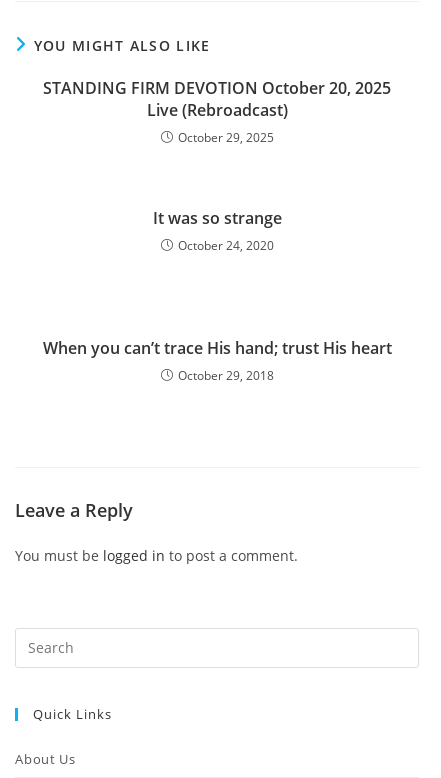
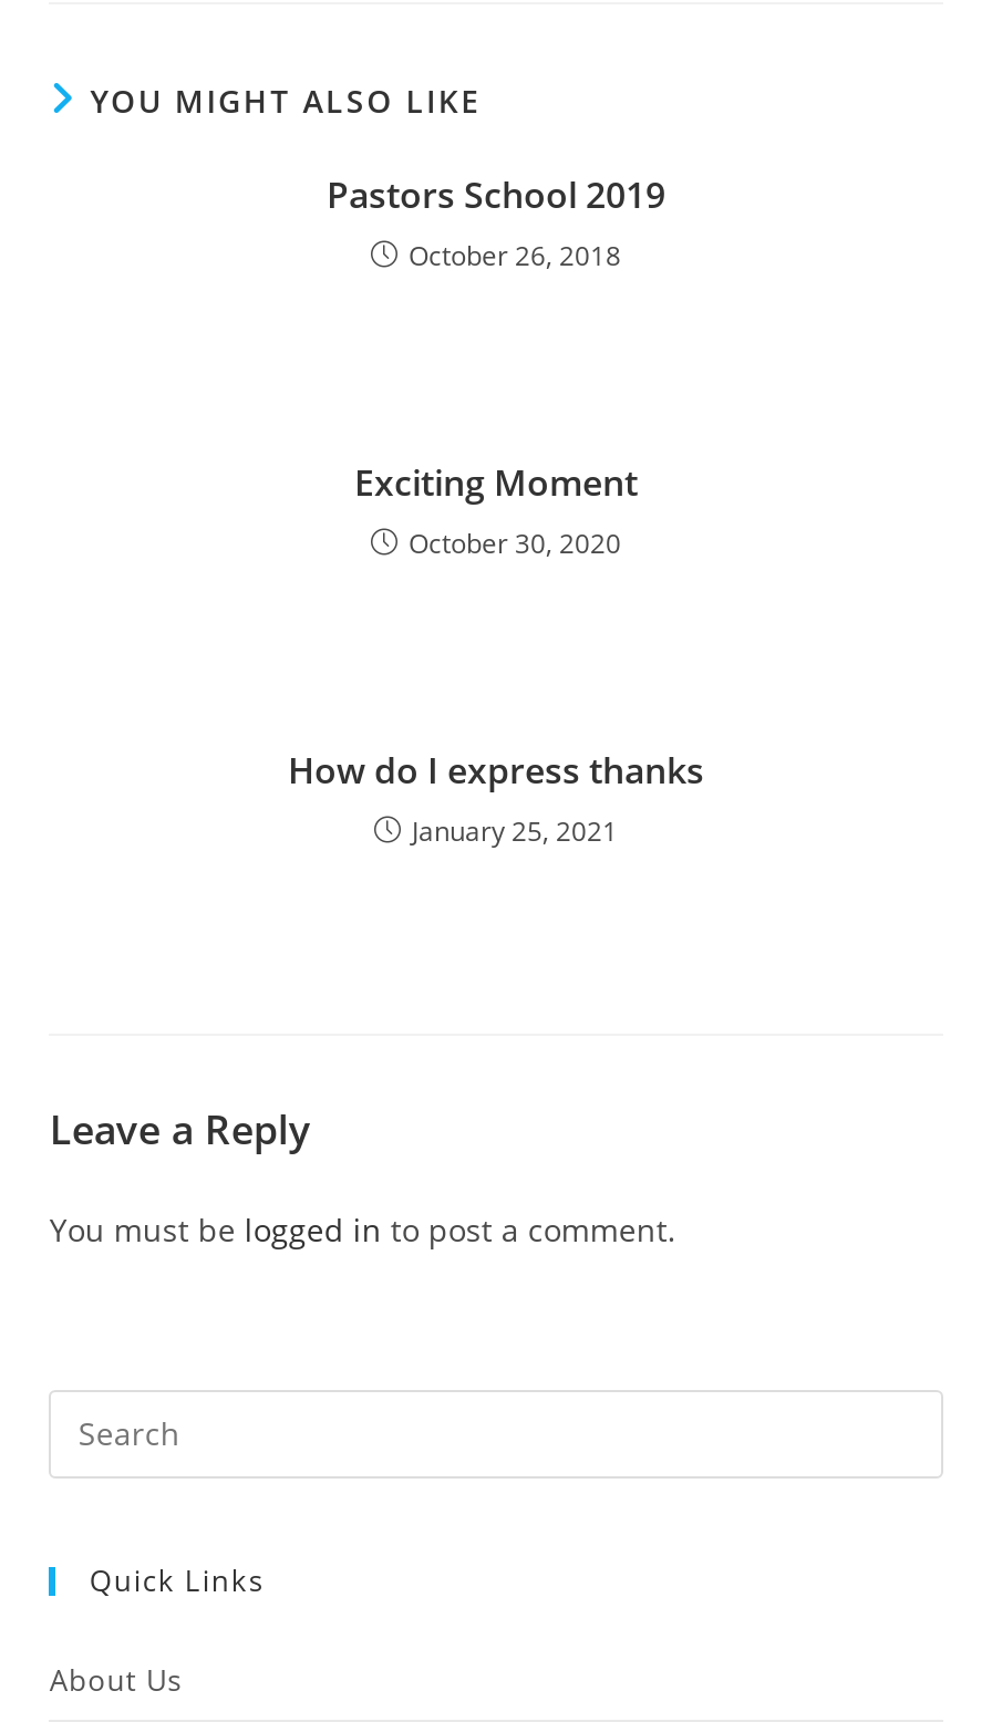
- STANDING FIRM DEVOTION October 20, 2025
- Live (Rebroadcast)
- October 29, 2025
+ Pastors School 2019
+ October 26, 2018

- It was so strange
- October 24, 2020
+ Exciting Moment
+ October 30, 2020

- When you can’t trace His hand; trust His heart
- October 29, 2018
+ How do I express thanks
+ January 25, 2021
